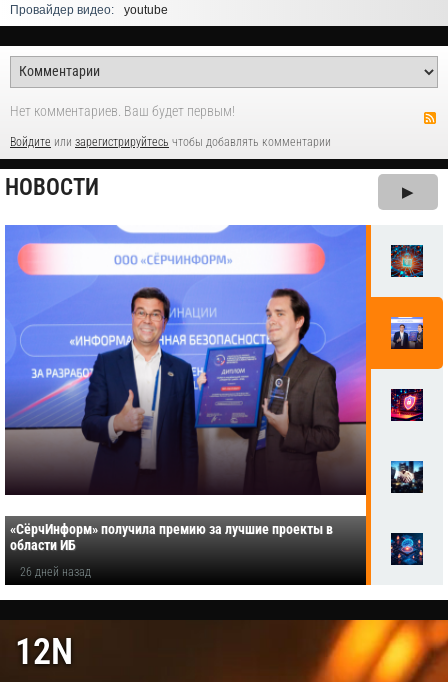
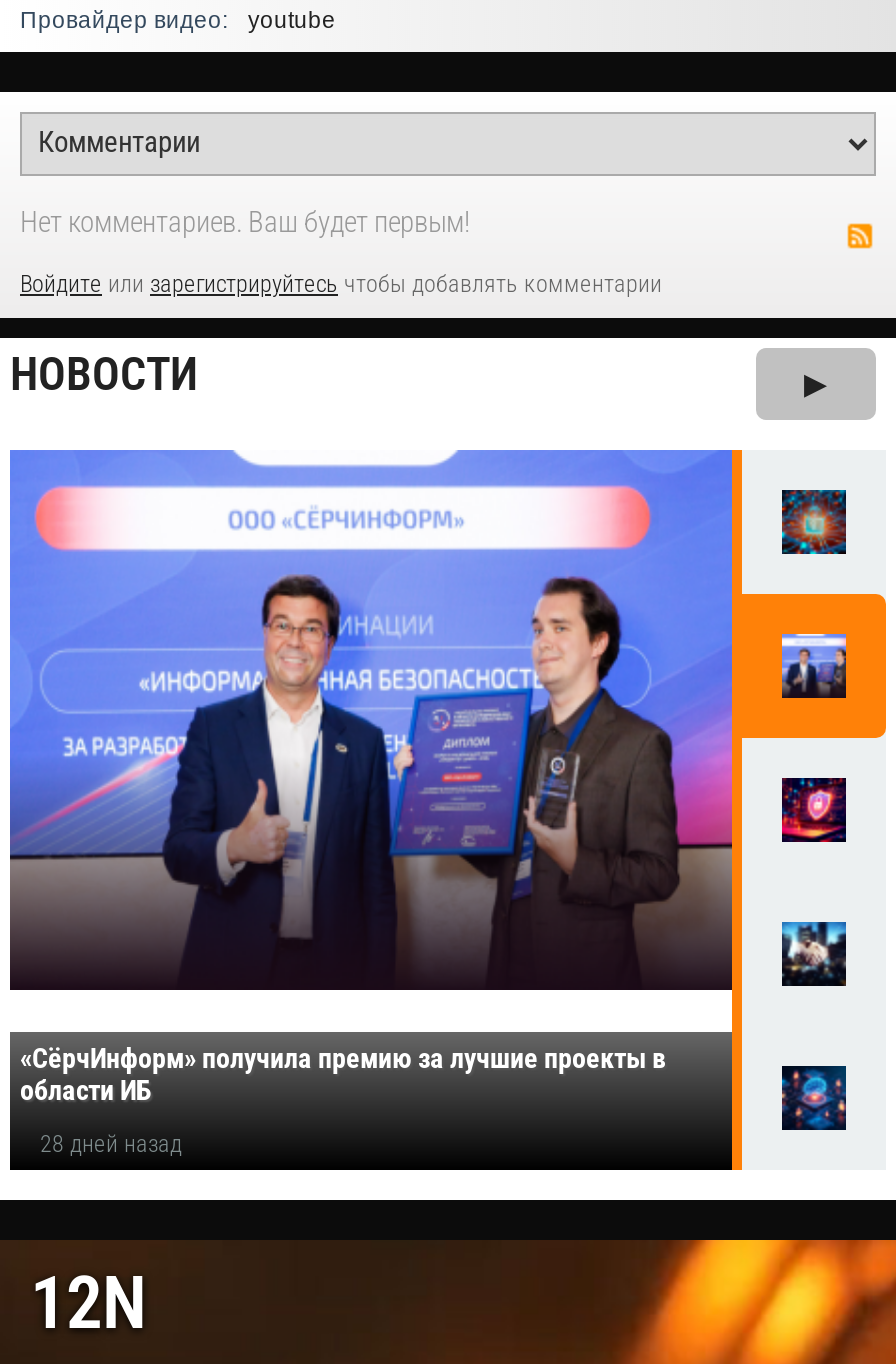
- 26 дней назад
+ 28 дней назад
